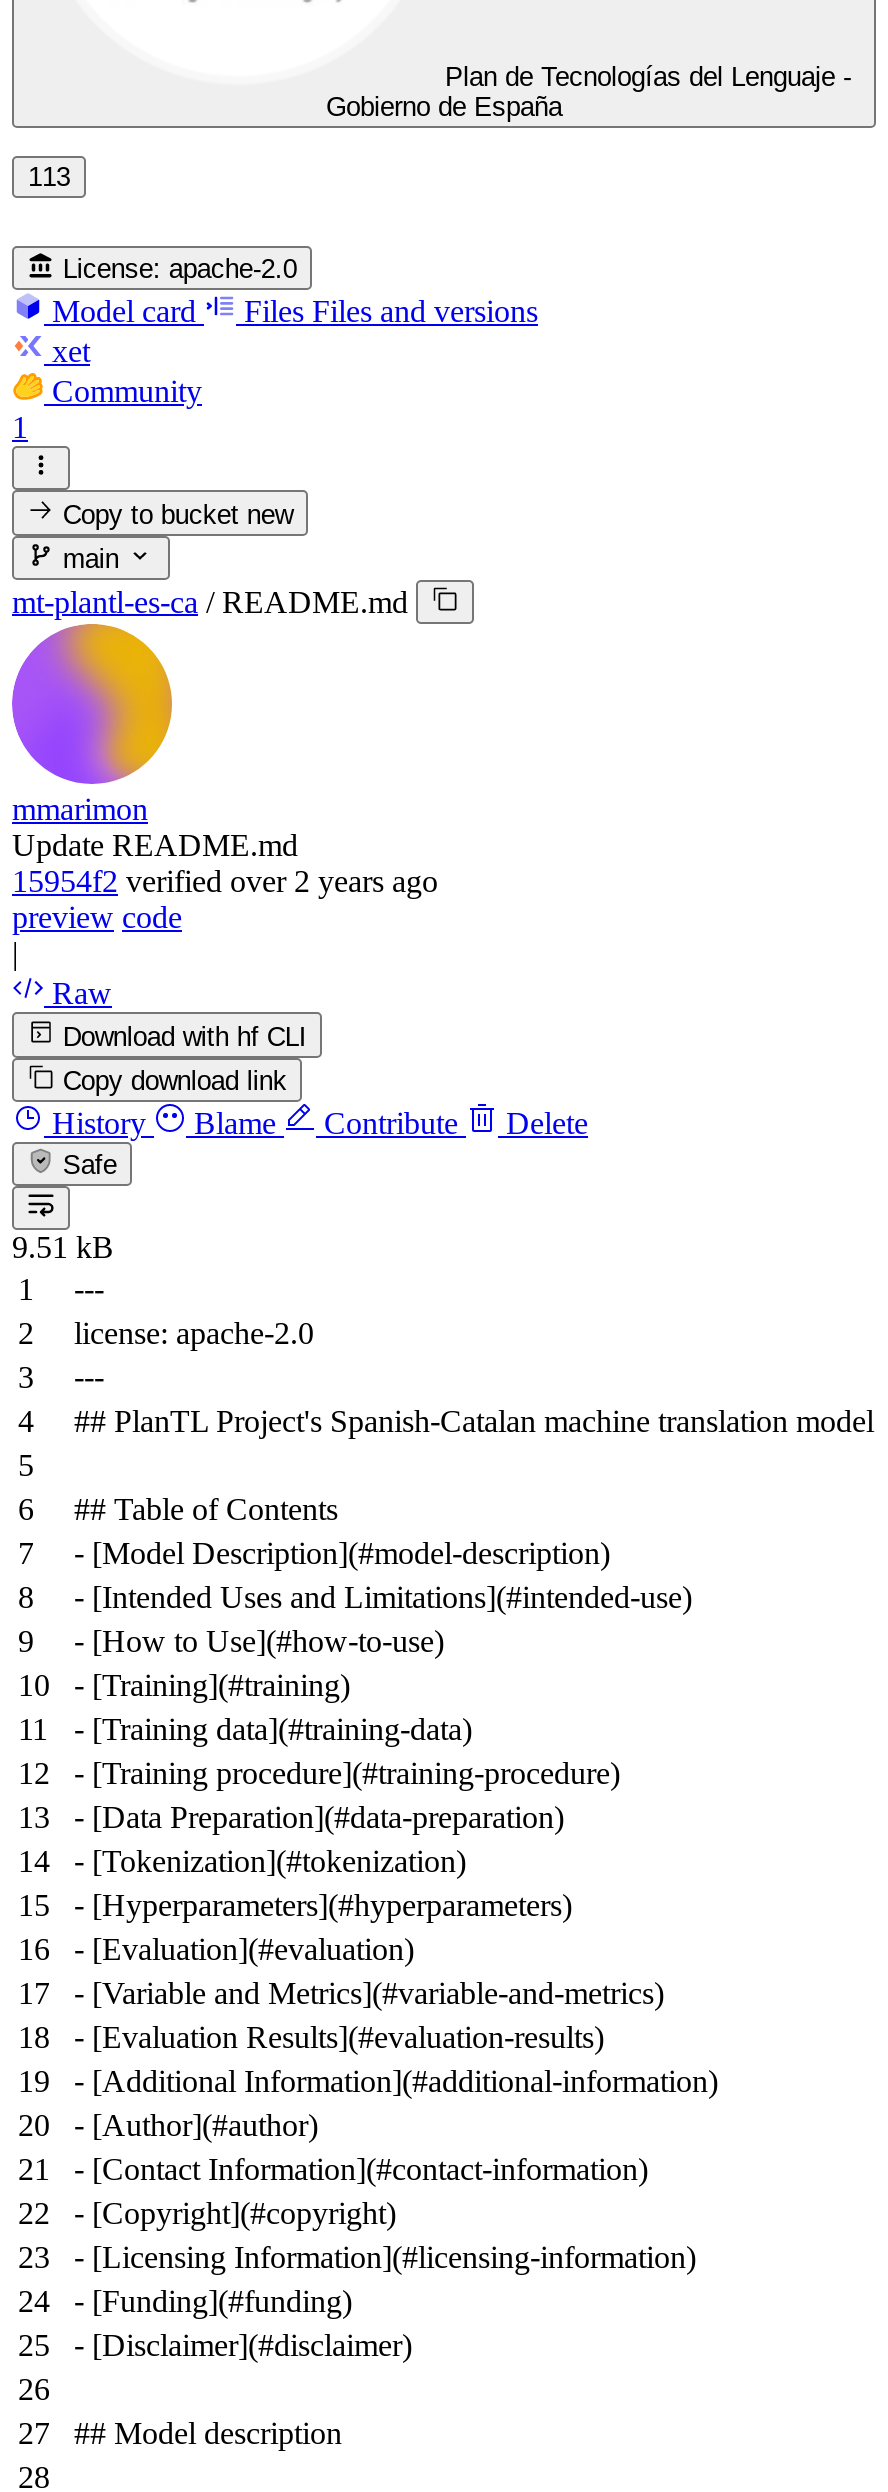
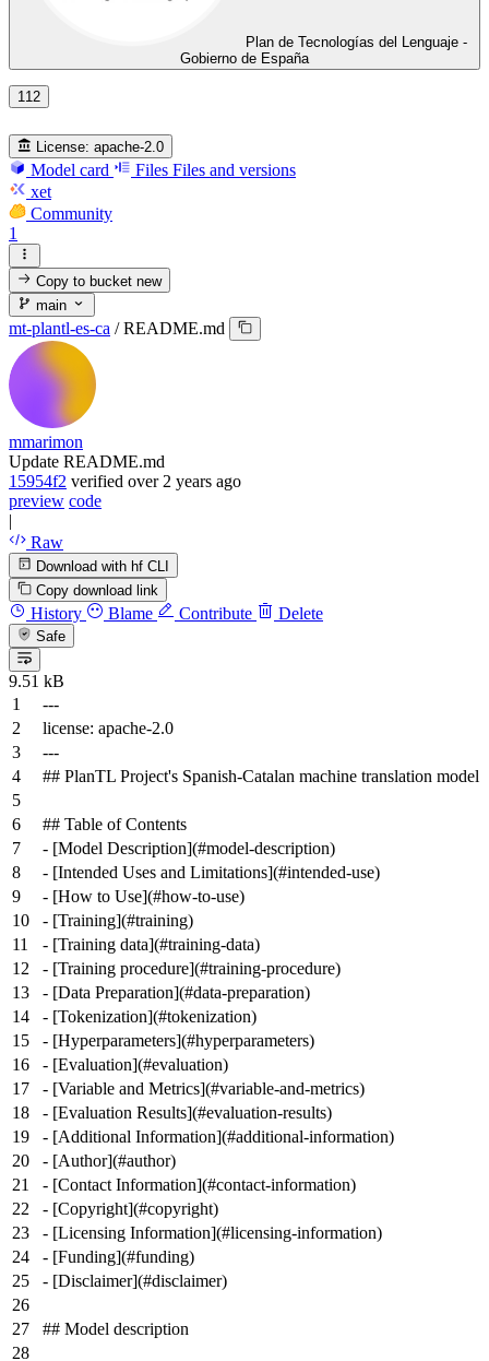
- 113
+ 112
